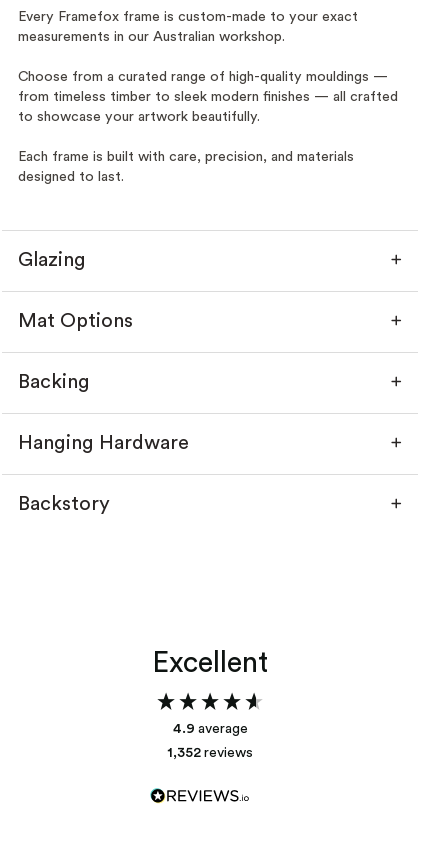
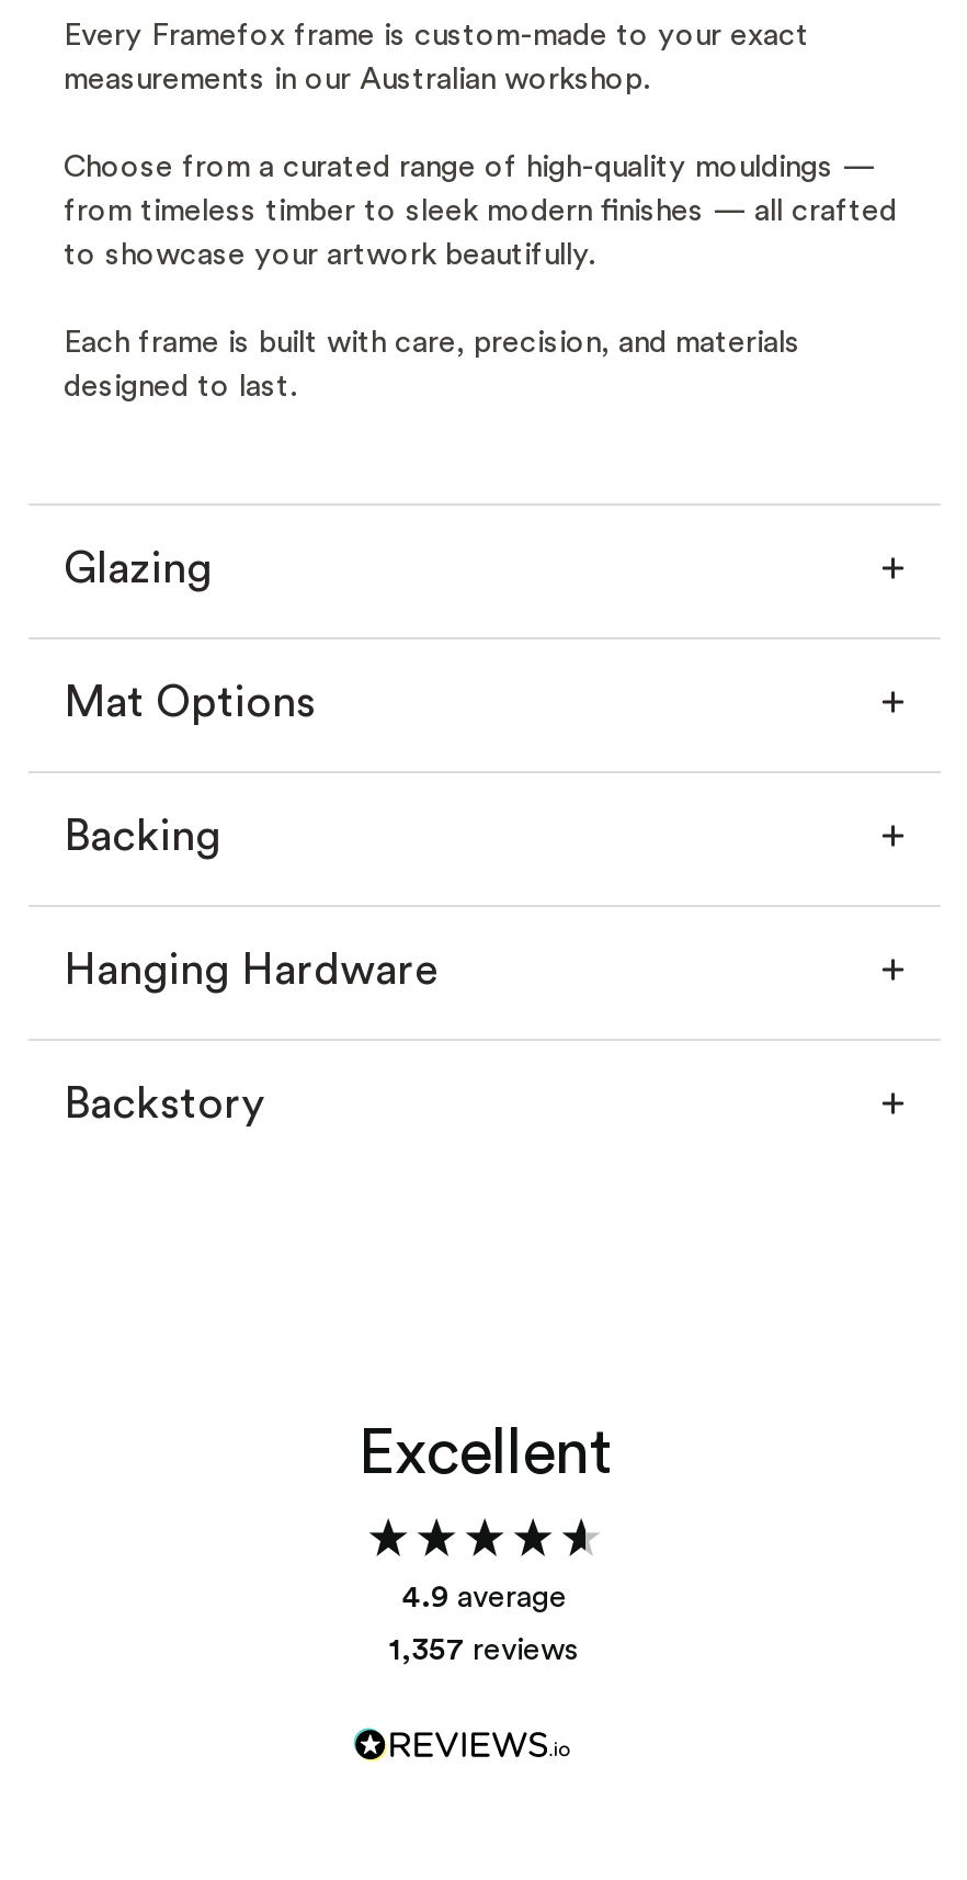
- 1,352 reviews
+ 1,357 reviews
